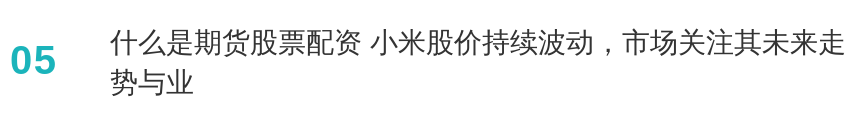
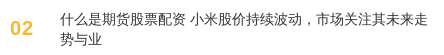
- 05 什么是期货股票配资 小米股价持续波动，市场关注其未来走 势与业
+ 02 什么是期货股票配资 小米股价持续波动，市场关注其未来走 势与业
